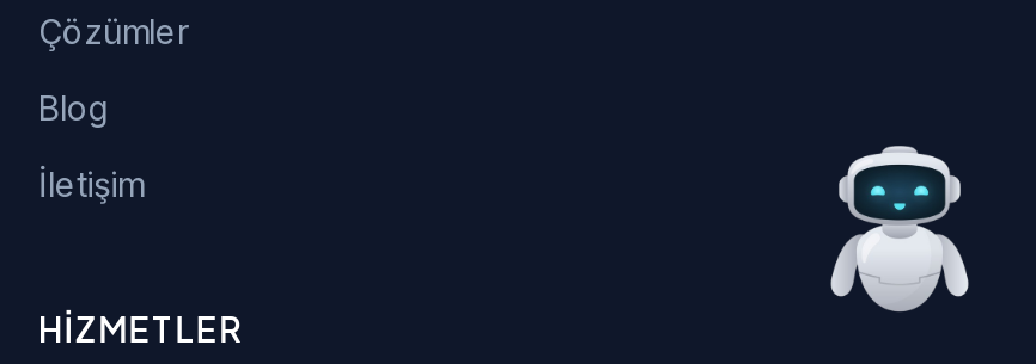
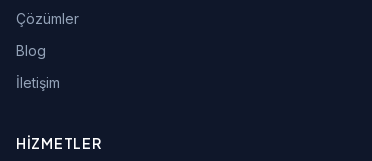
- [image]
